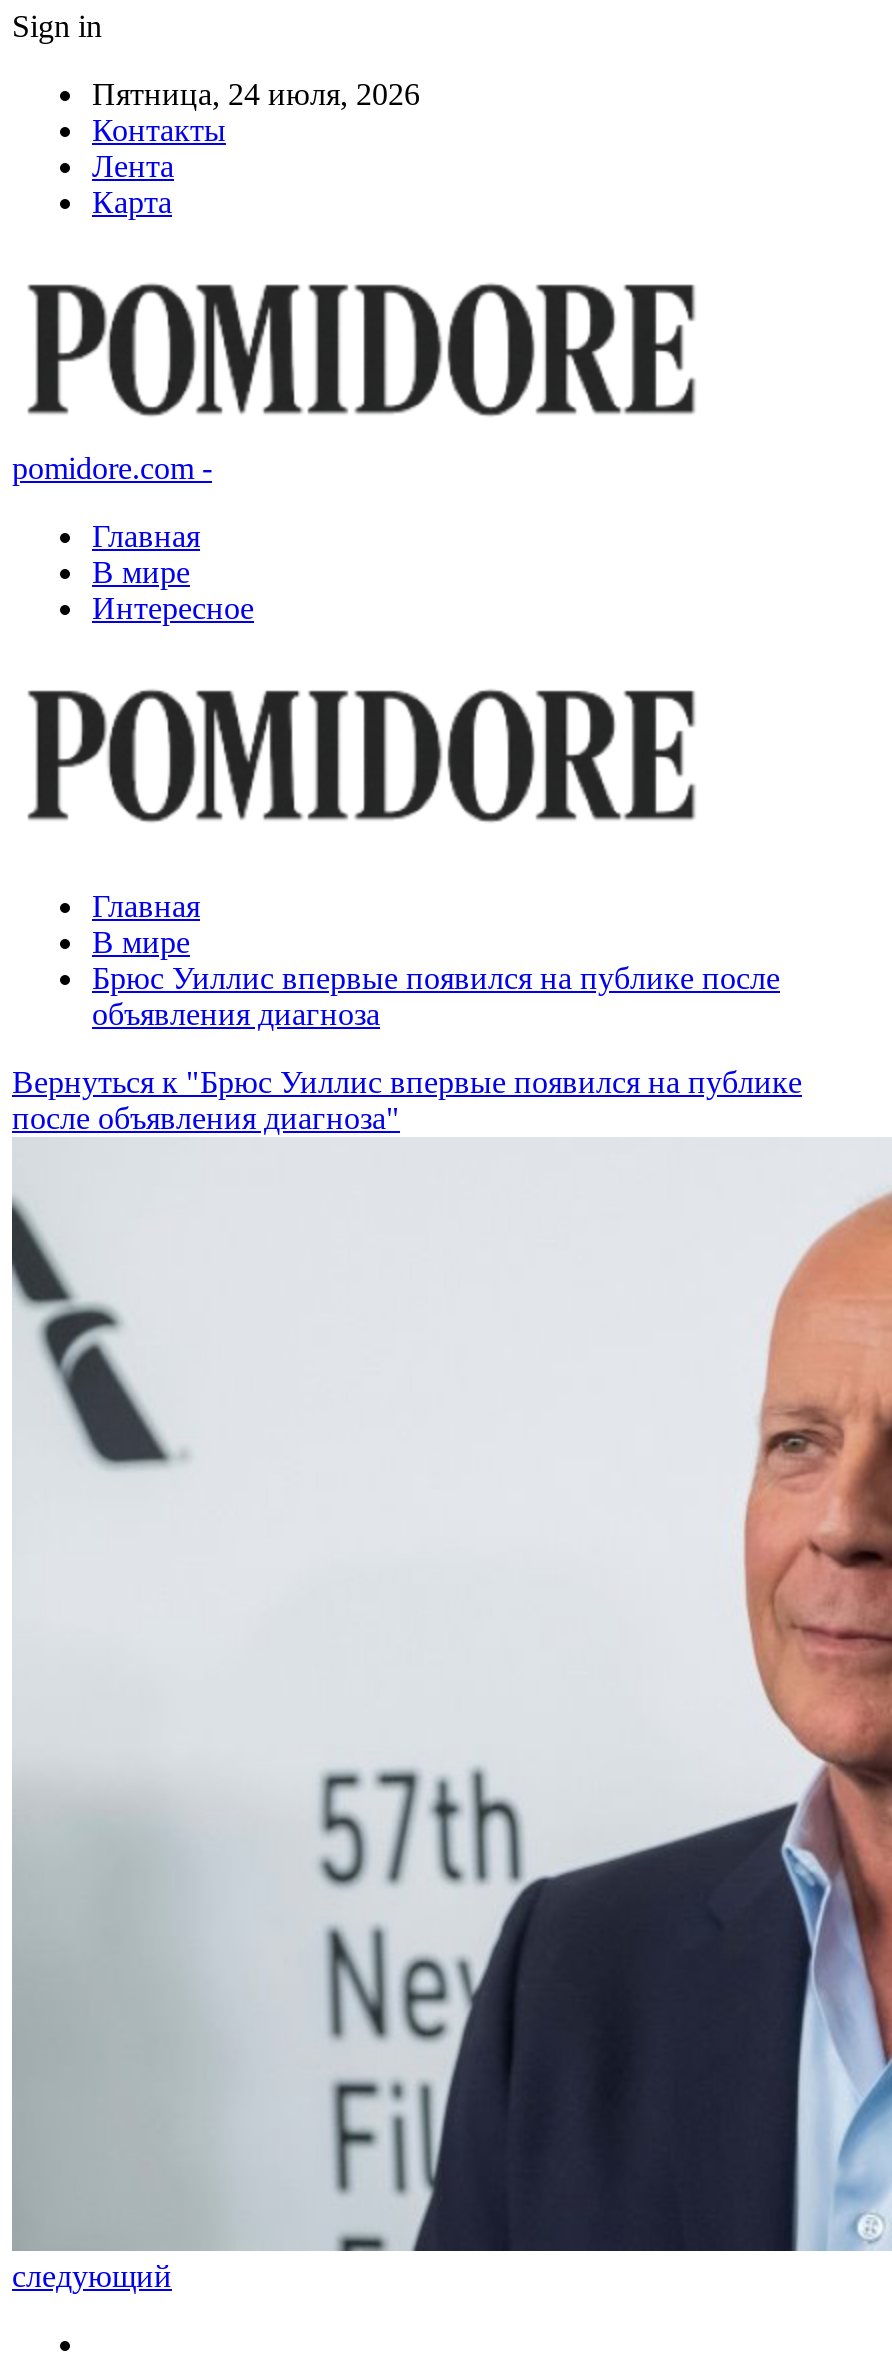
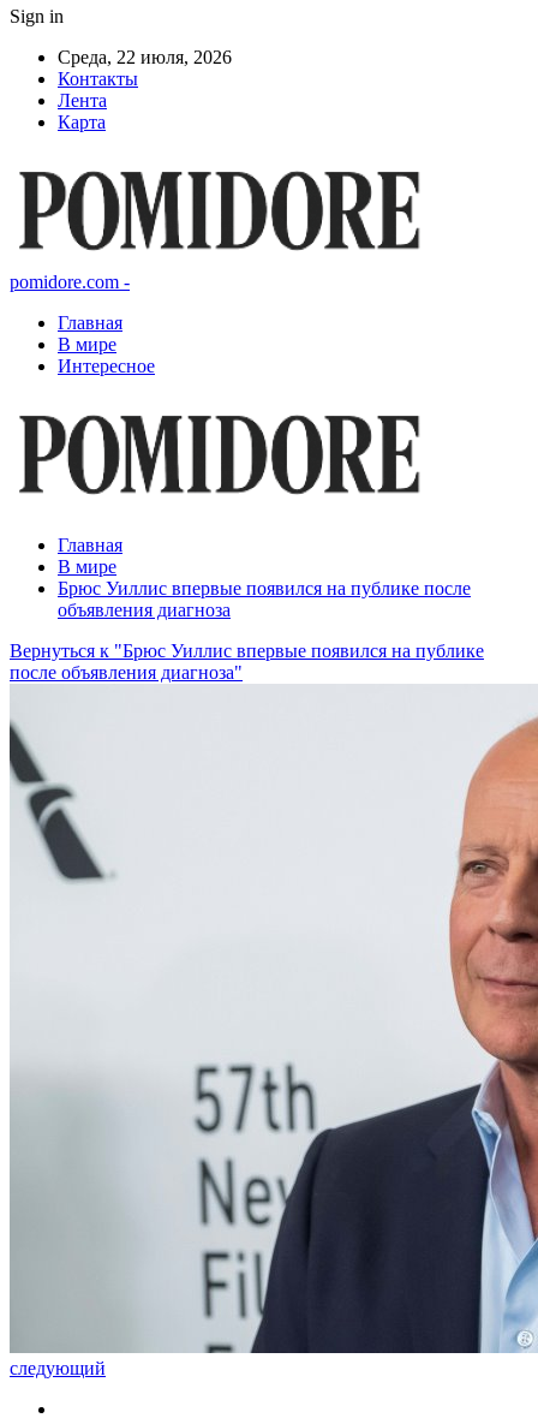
- Пятница, 24 июля, 2026
+ Среда, 22 июля, 2026
